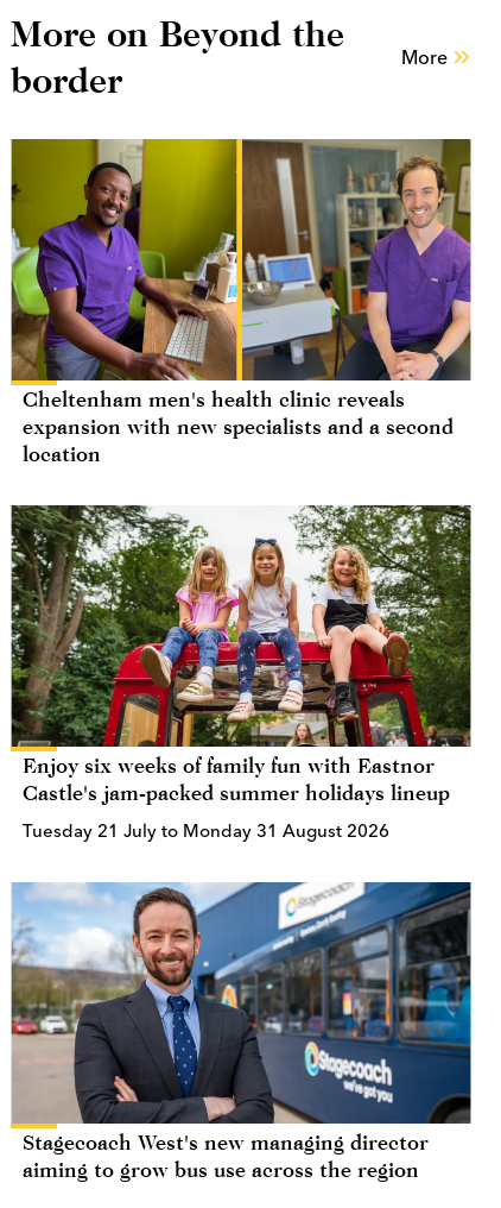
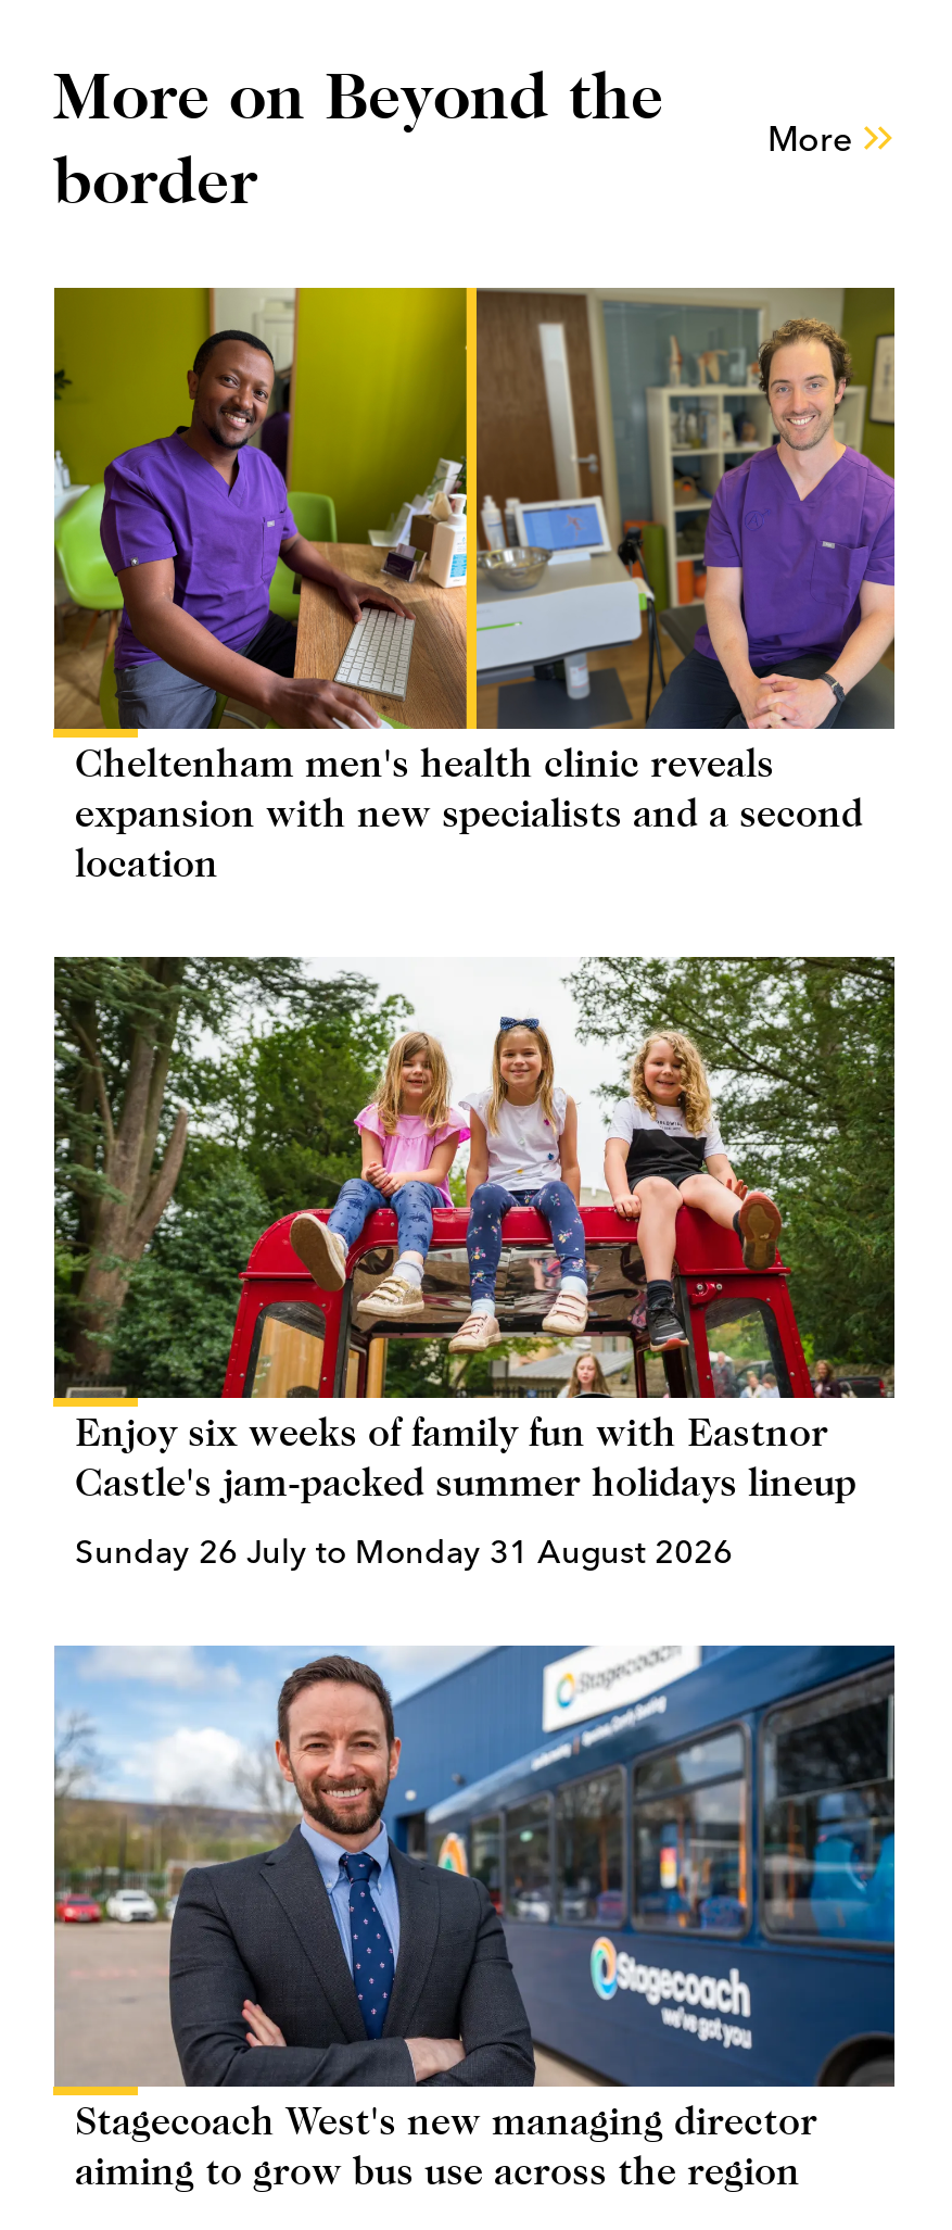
- Tuesday 21 July to Monday 31 August 2026
+ Sunday 26 July to Monday 31 August 2026
